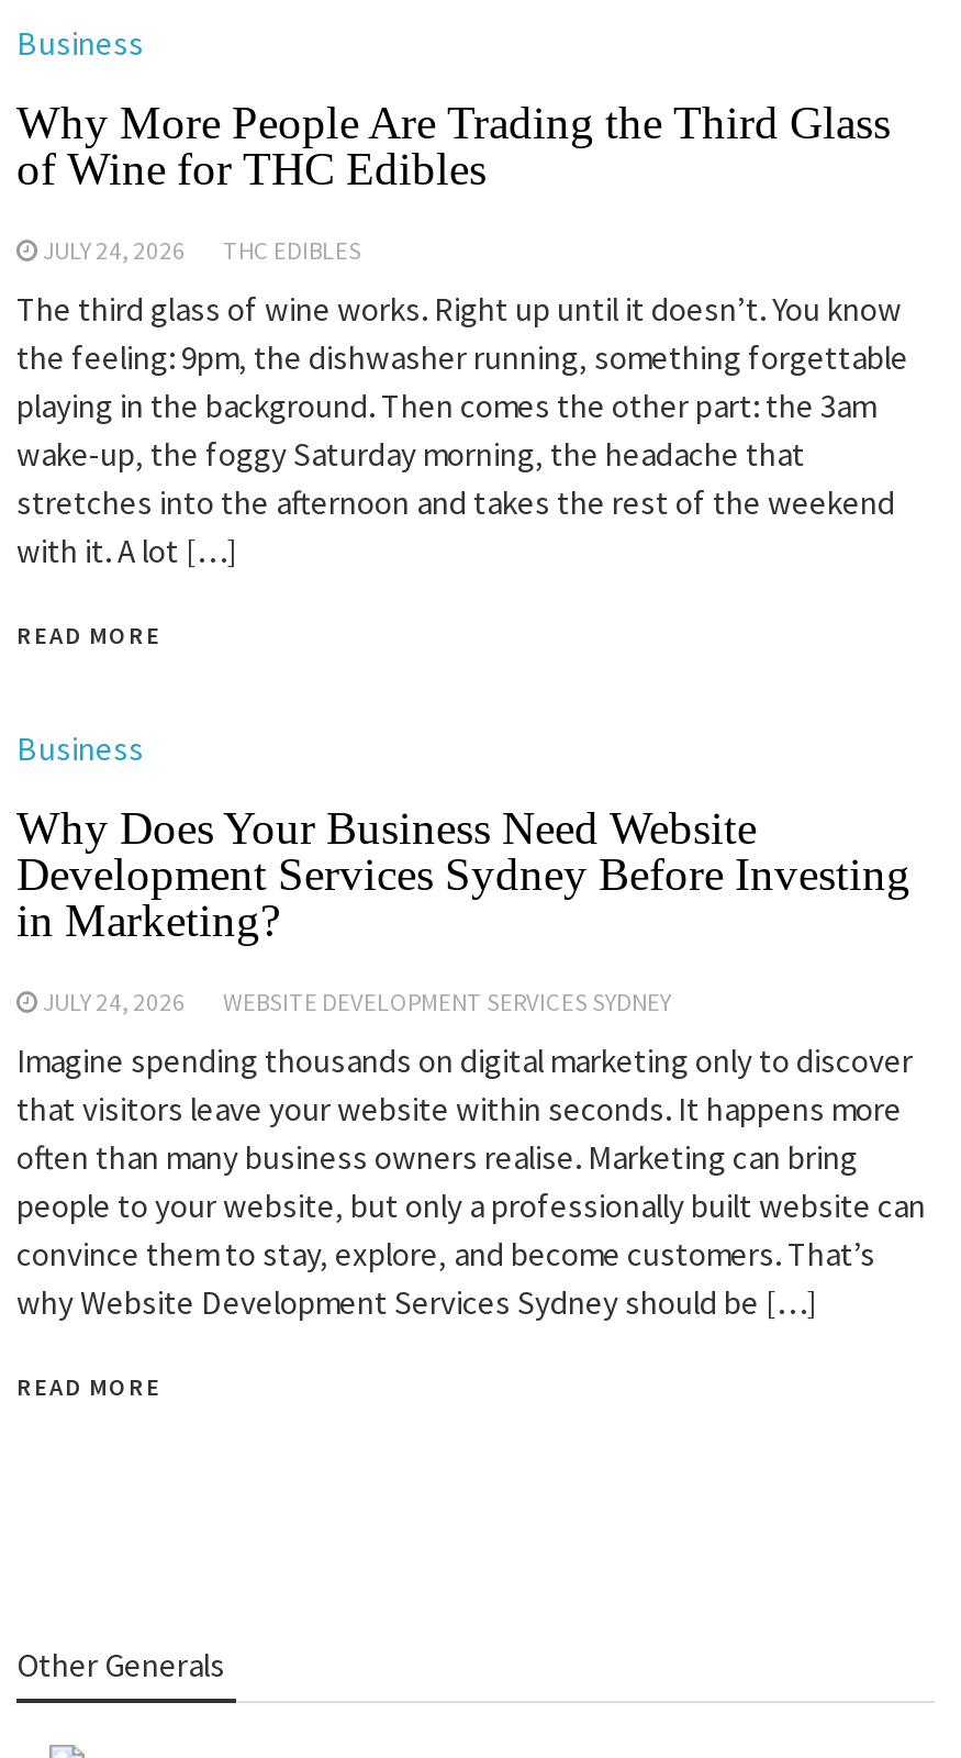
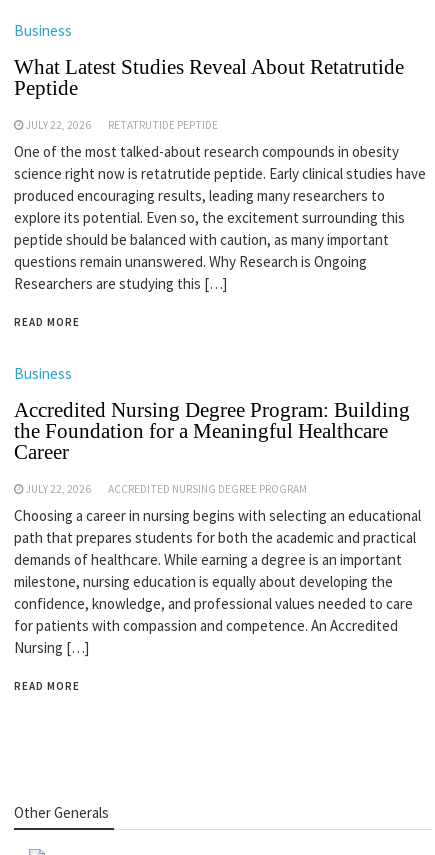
- Why More People Are Trading the Third Glass
- of Wine for THC Edibles
+ What Latest Studies Reveal About Retatrutide
+ Peptide

- JULY 24, 2026
- THC EDIBLES
+ JULY 22, 2026
+ RETATRUTIDE PEPTIDE

- The third glass of wine works. Right up until it doesn’t. You know
- the feeling: 9pm, the dishwasher running, something forgettable
- playing in the background. Then comes the other part: the 3am
- wake-up, the foggy Saturday morning, the headache that
- stretches into the afternoon and takes the rest of the weekend
- with it. A lot […]
+ One of the most talked-about research compounds in obesity
+ science right now is retatrutide peptide. Early clinical studies have
+ produced encouraging results, leading many researchers to
+ explore its potential. Even so, the excitement surrounding this
+ peptide should be balanced with caution, as many important
+ questions remain unanswered. Why Research is Ongoing
+ Researchers are studying this […]

- Why Does Your Business Need Website
- Development Services Sydney Before Investing
- in Marketing?
+ Accredited Nursing Degree Program: Building
+ the Foundation for a Meaningful Healthcare
+ Career

- JULY 24, 2026
- WEBSITE DEVELOPMENT SERVICES SYDNEY
+ JULY 22, 2026
+ ACCREDITED NURSING DEGREE PROGRAM

- Imagine spending thousands on digital marketing only to discover
- that visitors leave your website within seconds. It happens more
- often than many business owners realise. Marketing can bring
- people to your website, but only a professionally built website can
- convince them to stay, explore, and become customers. That’s
- why Website Development Services Sydney should be […]
+ Choosing a career in nursing begins with selecting an educational
+ path that prepares students for both the academic and practical
+ demands of healthcare. While earning a degree is an important
+ milestone, nursing education is equally about developing the
+ confidence, knowledge, and professional values needed to care
+ for patients with compassion and competence. An Accredited
+ Nursing […]
